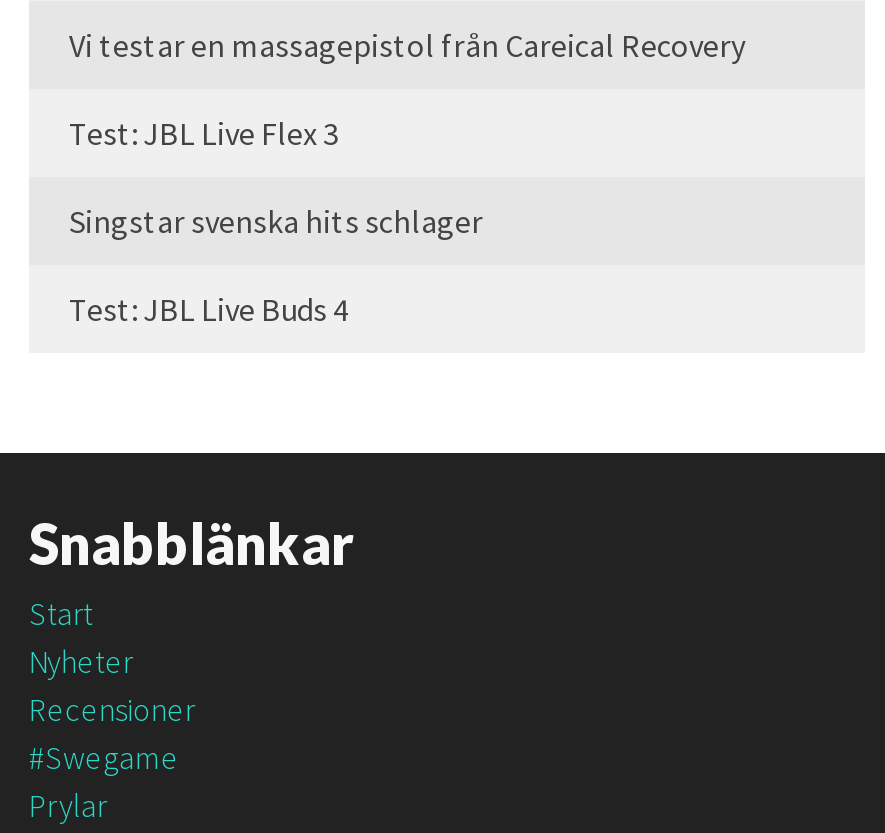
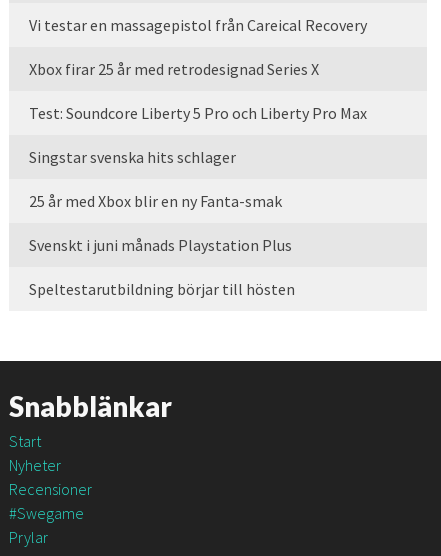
- Test: JBL Live Flex 3
+ Xbox firar 25 år med retrodesignad Series X
+ Test: Soundcore Liberty 5 Pro och Liberty Pro Max

- Test: JBL Live Buds 4
+ 25 år med Xbox blir en ny Fanta-smak
+ Svenskt i juni månads Playstation Plus
+ Speltestarutbildning börjar till hösten
